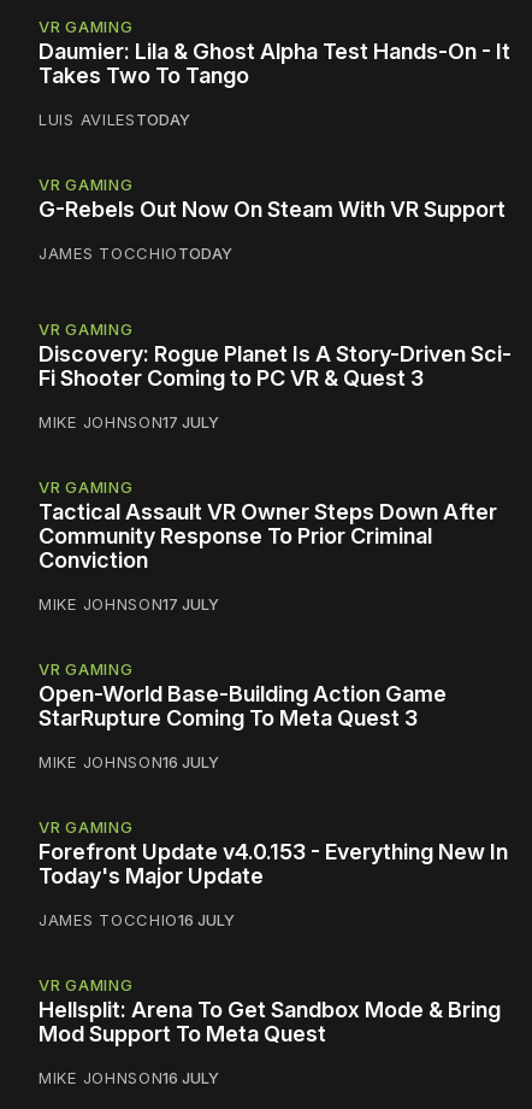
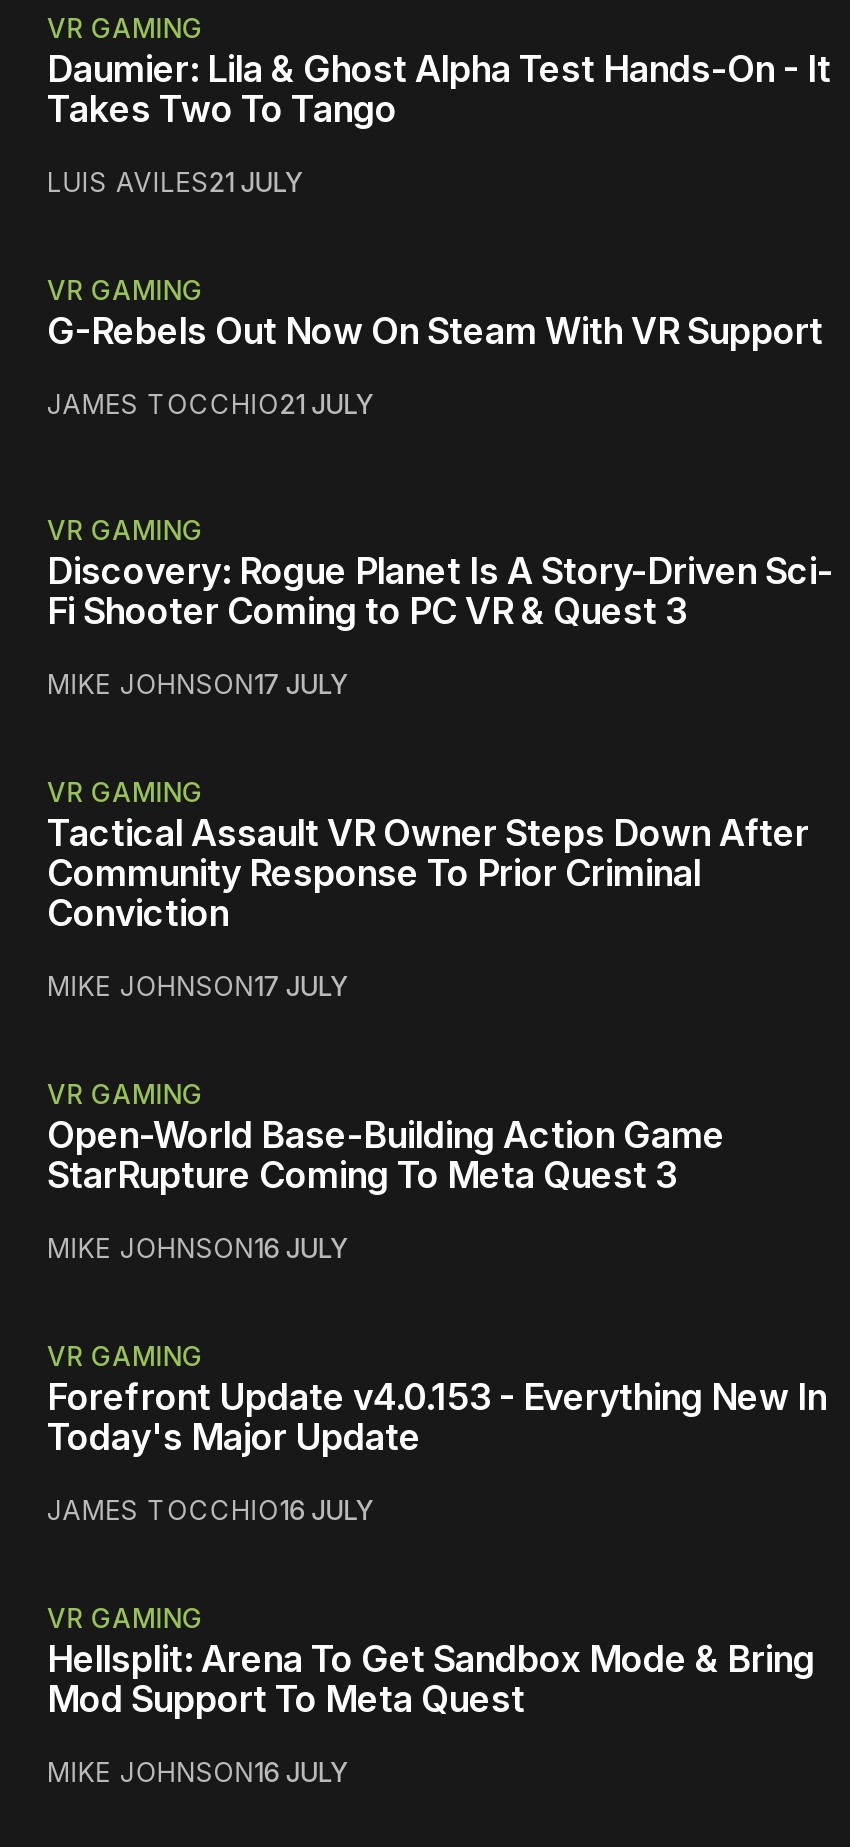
- LUIS AVILESTODAY
+ LUIS AVILES21 JULY

- JAMES TOCCHIOTODAY
+ JAMES TOCCHIO21 JULY
